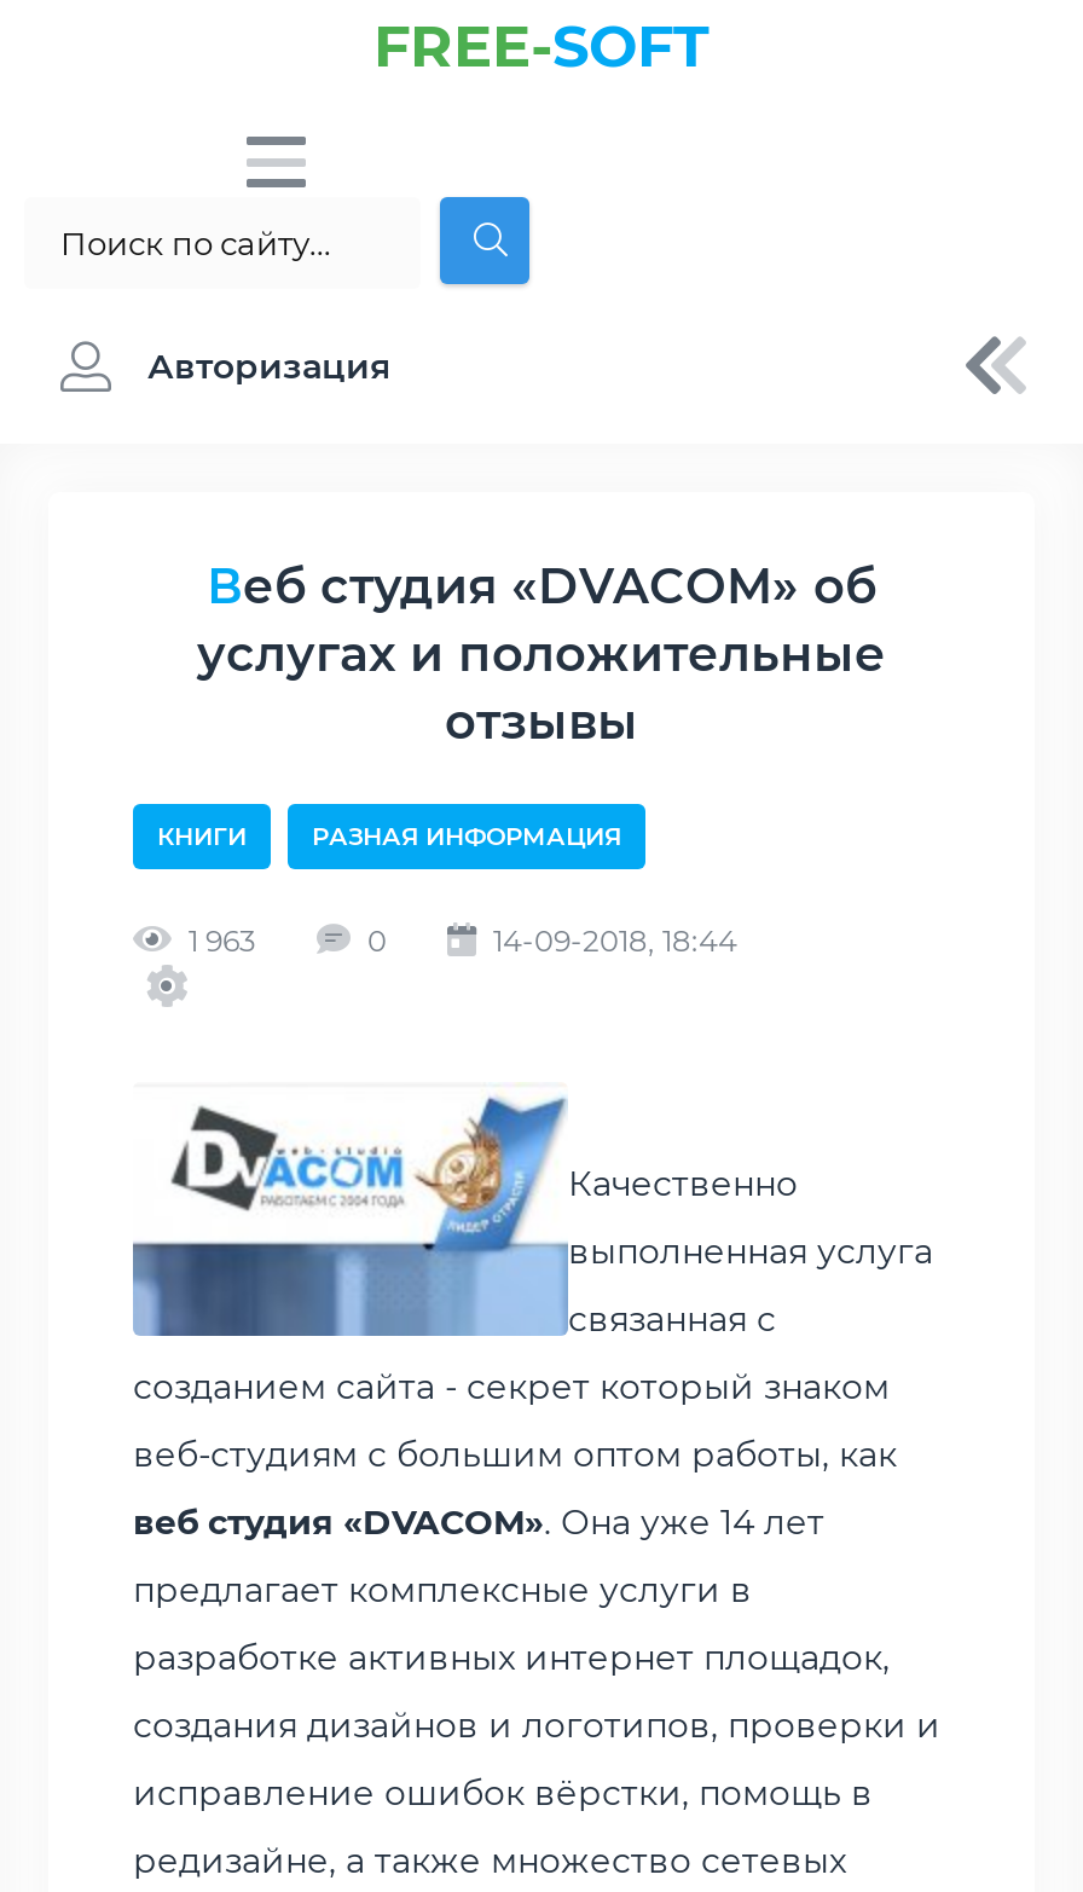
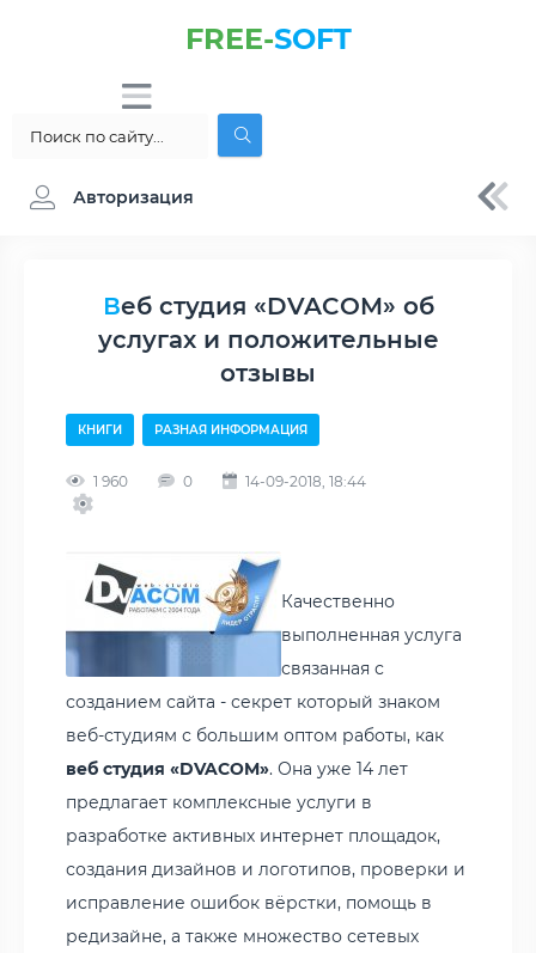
- 1 963
+ 1 960
